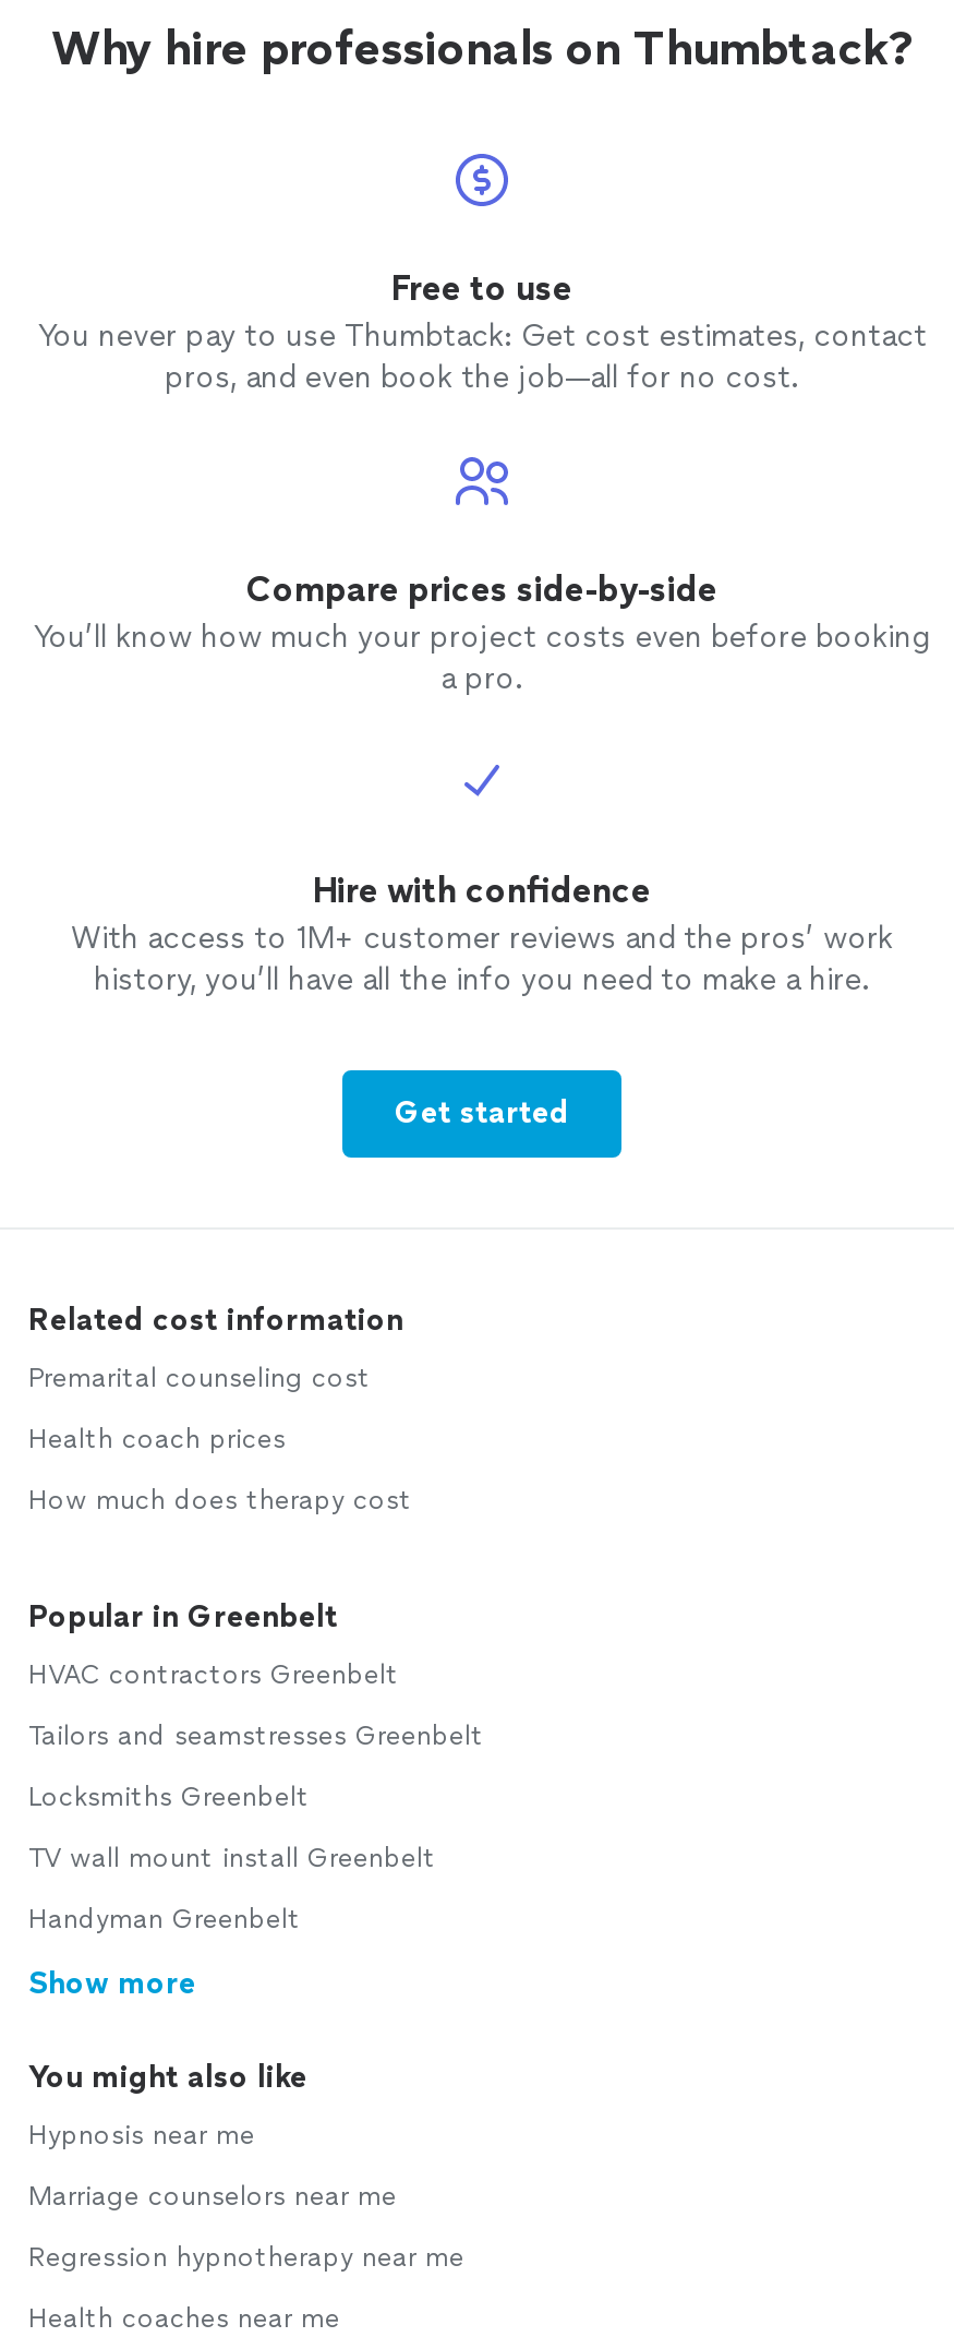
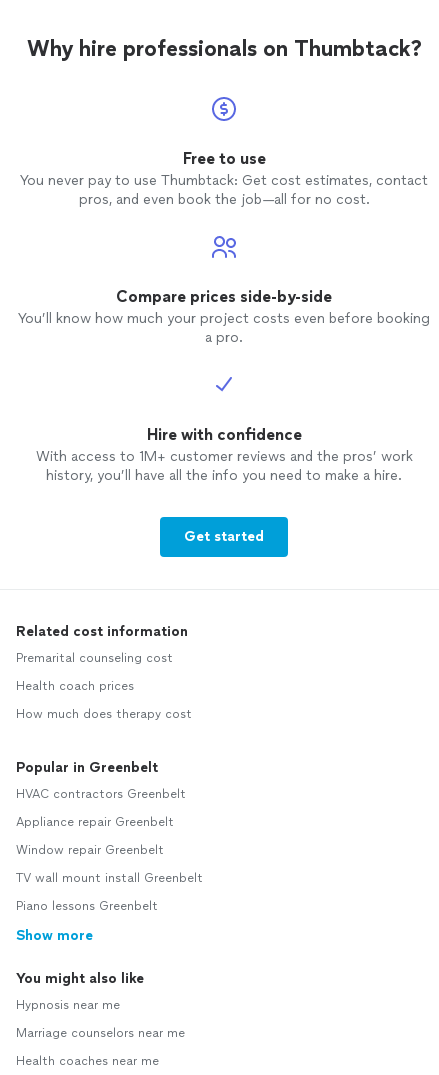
- Tailors and seamstresses Greenbelt
+ Appliance repair Greenbelt

- Locksmiths Greenbelt
+ Window repair Greenbelt

- Handyman Greenbelt
+ Piano lessons Greenbelt

- Regression hypnotherapy near me
